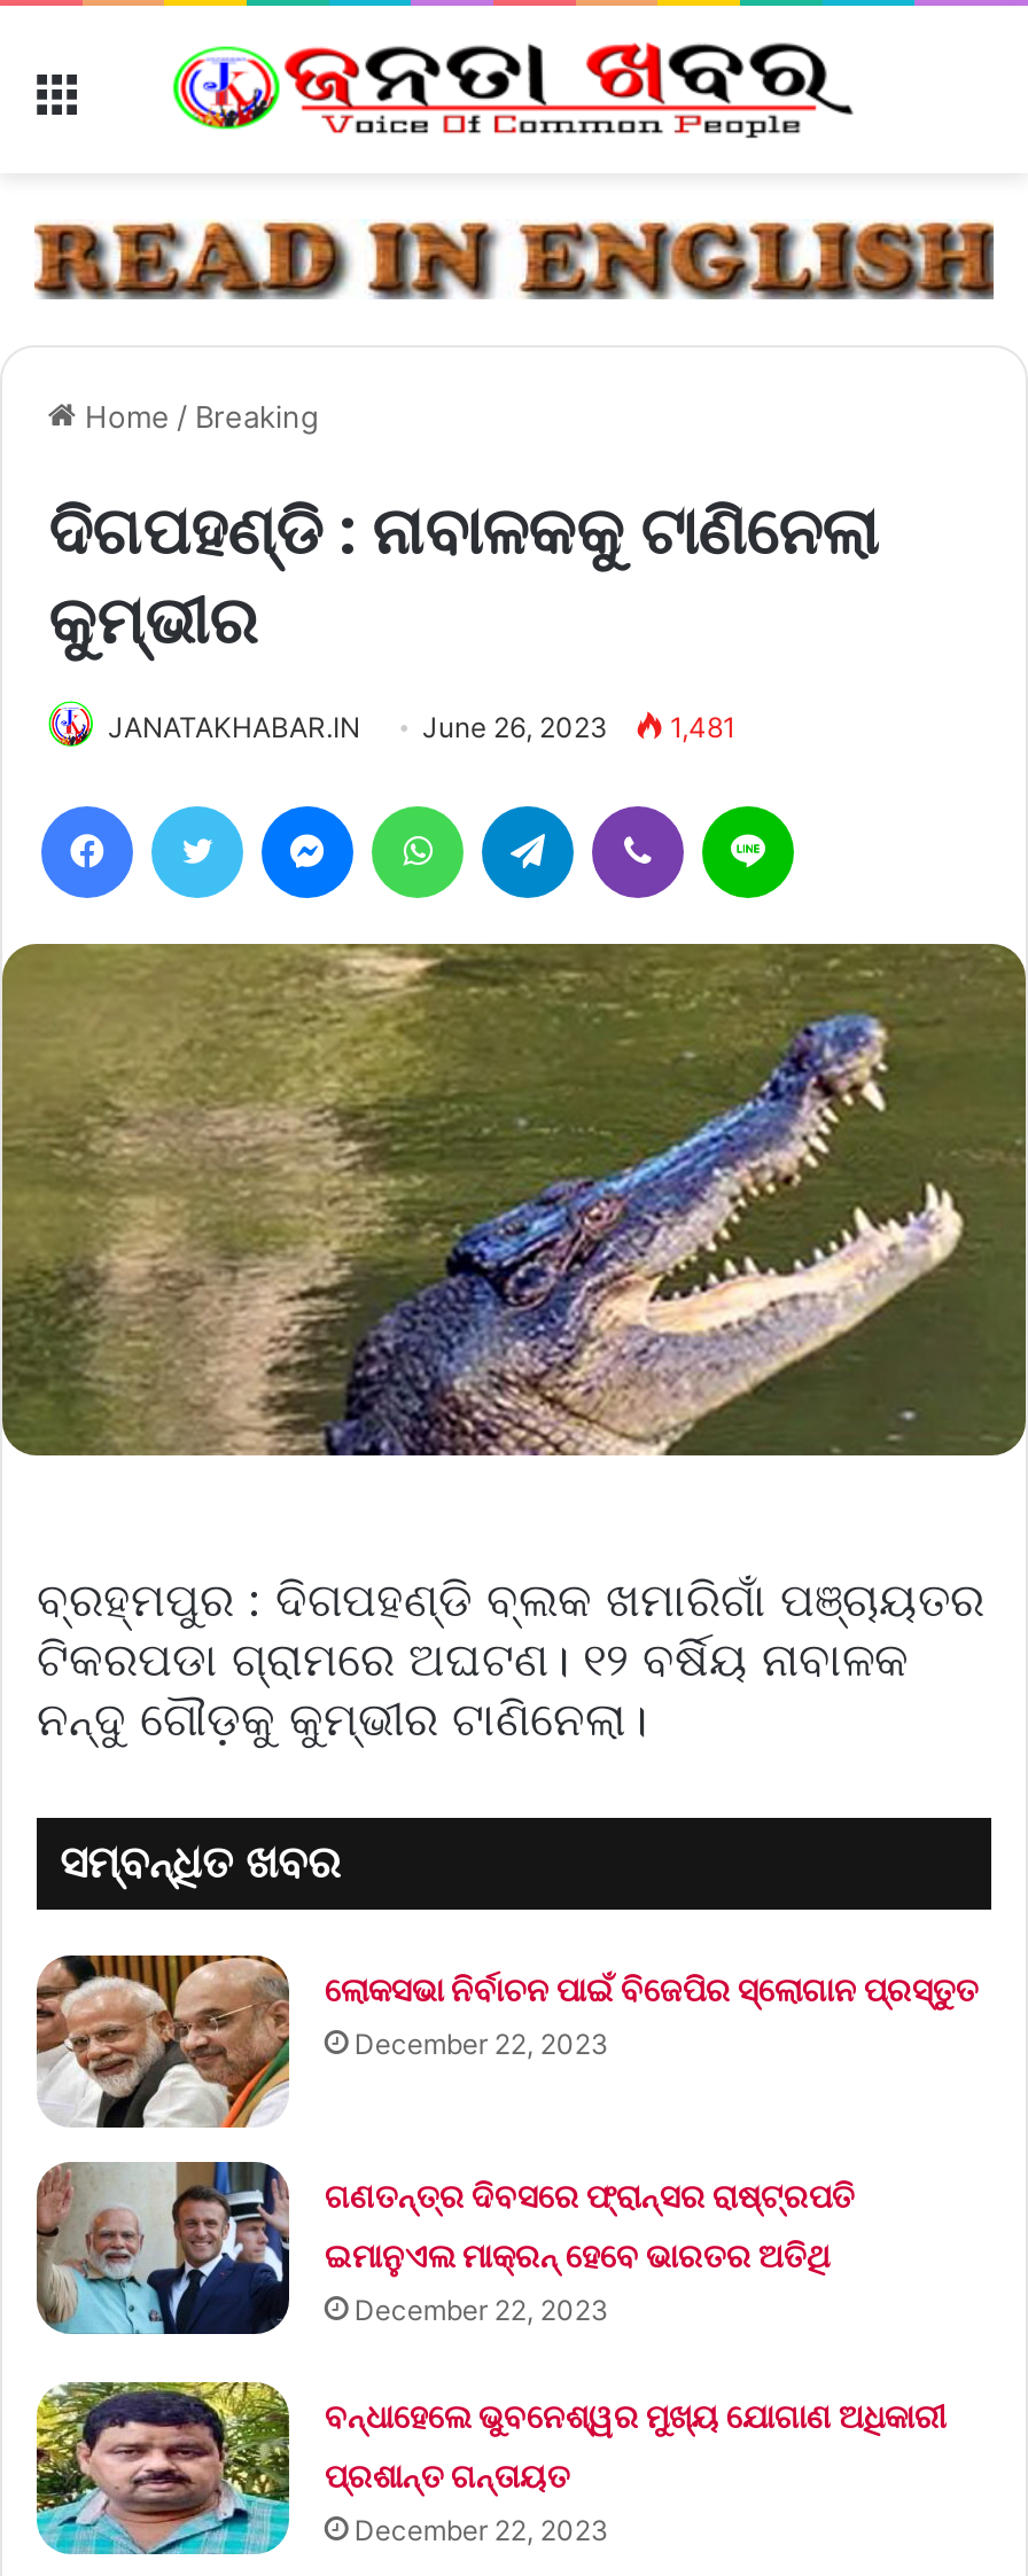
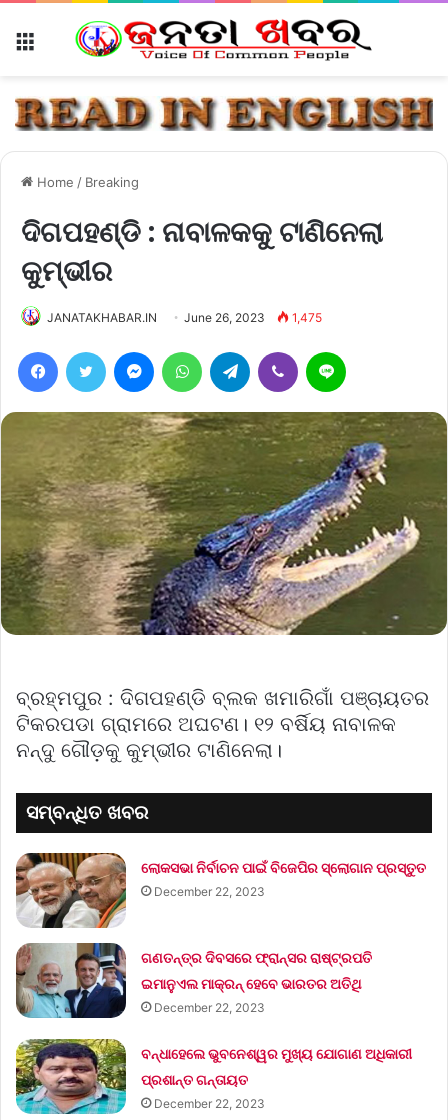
- JANATAKHABAR.IN June 26, 2023 1,481
+ JANATAKHABAR.IN June 26, 2023 1,475
